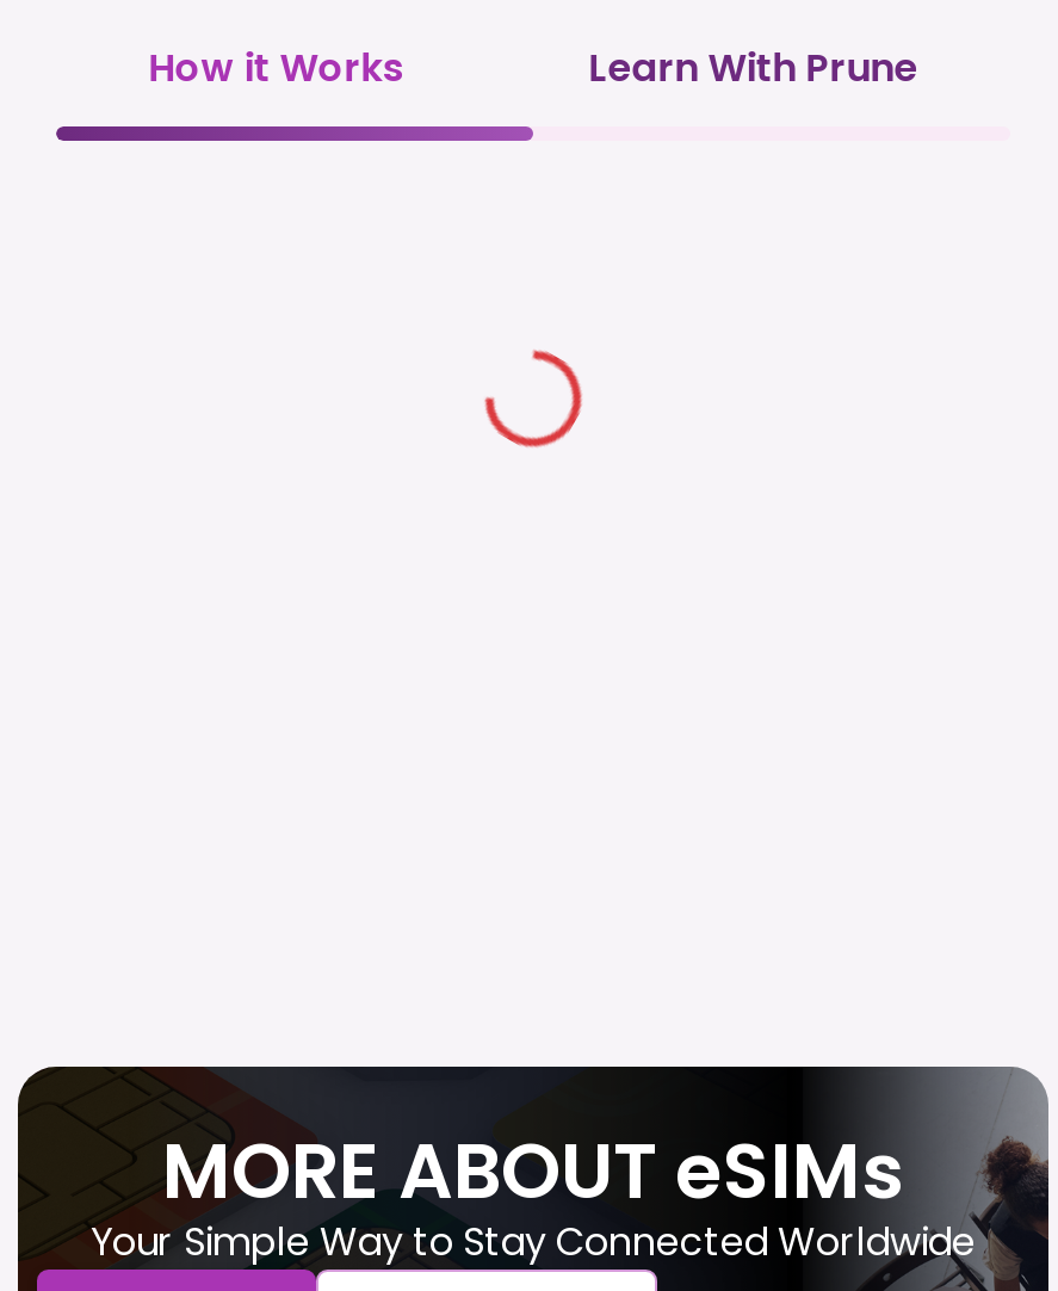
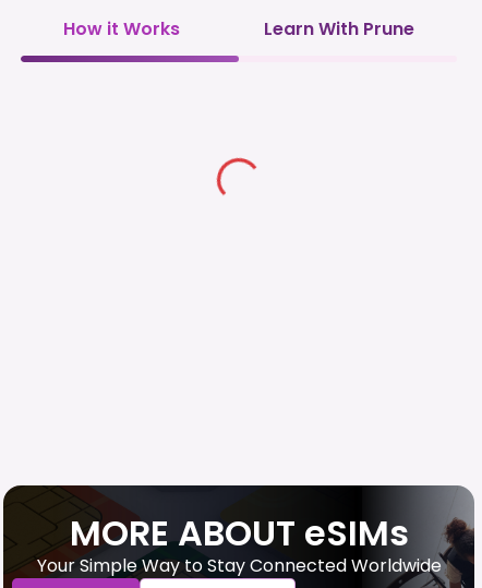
- [image]
+ [image]
